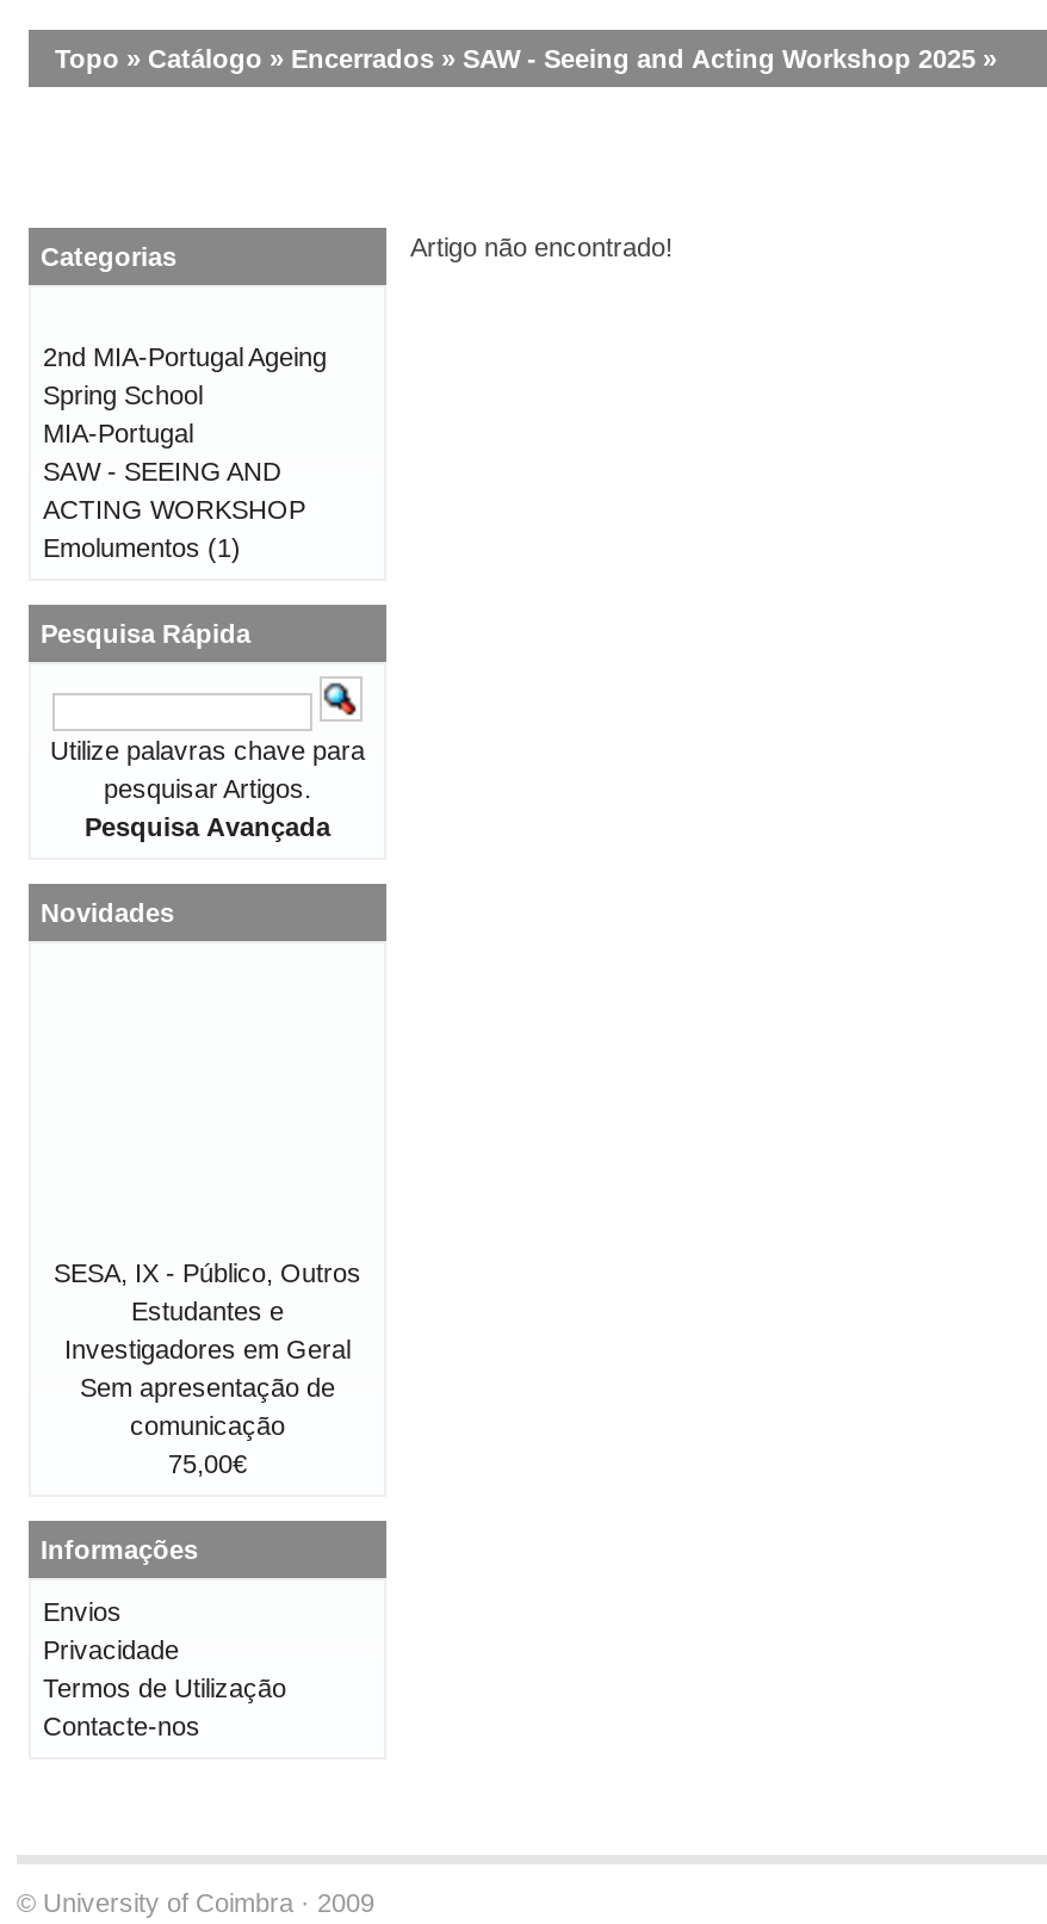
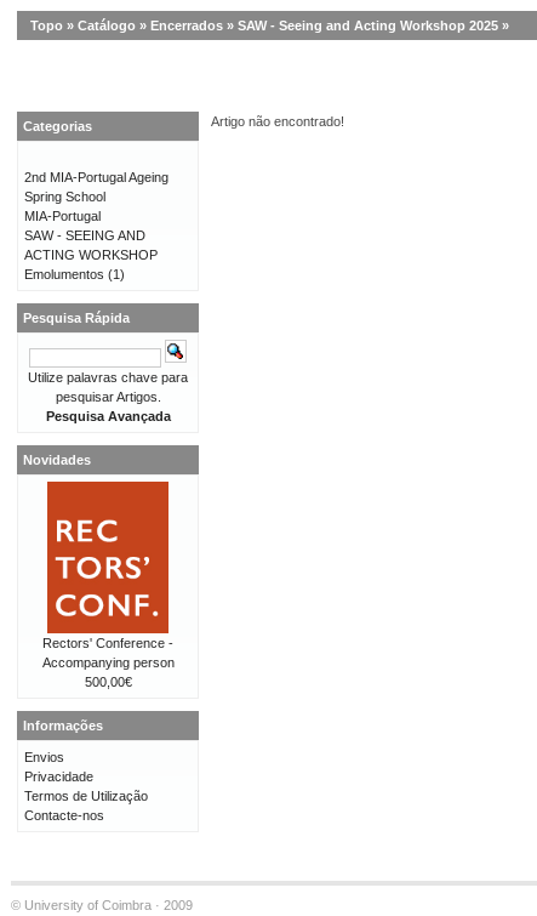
+ [image]

- SESA, IX - Público, Outros
- Estudantes e
- Investigadores em Geral
- Sem apresentação de
- comunicação
- 75,00€
+ Rectors' Conference -
+ Accompanying person
+ 500,00€
